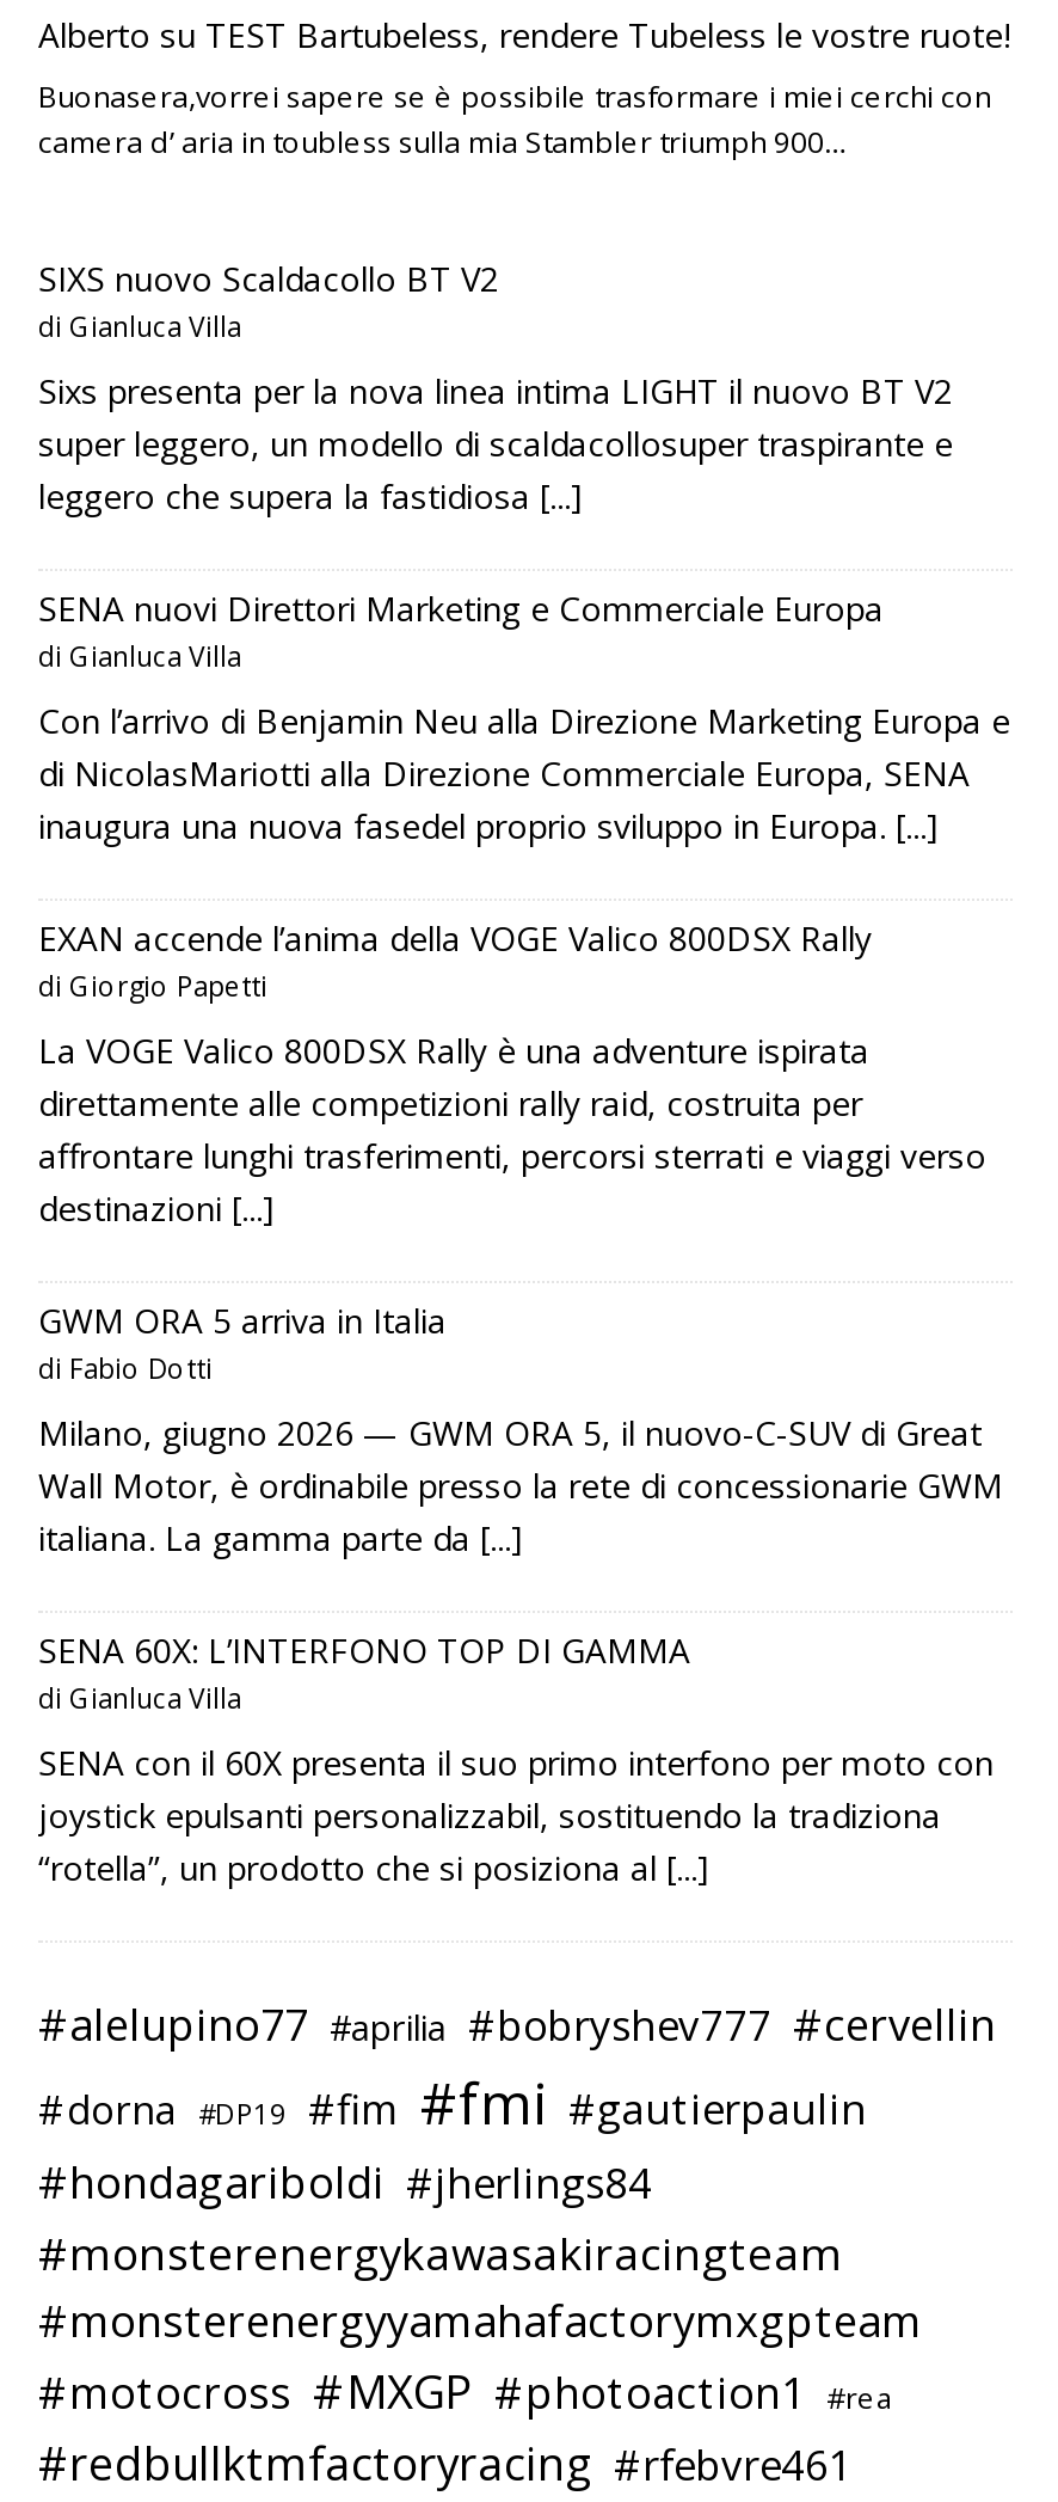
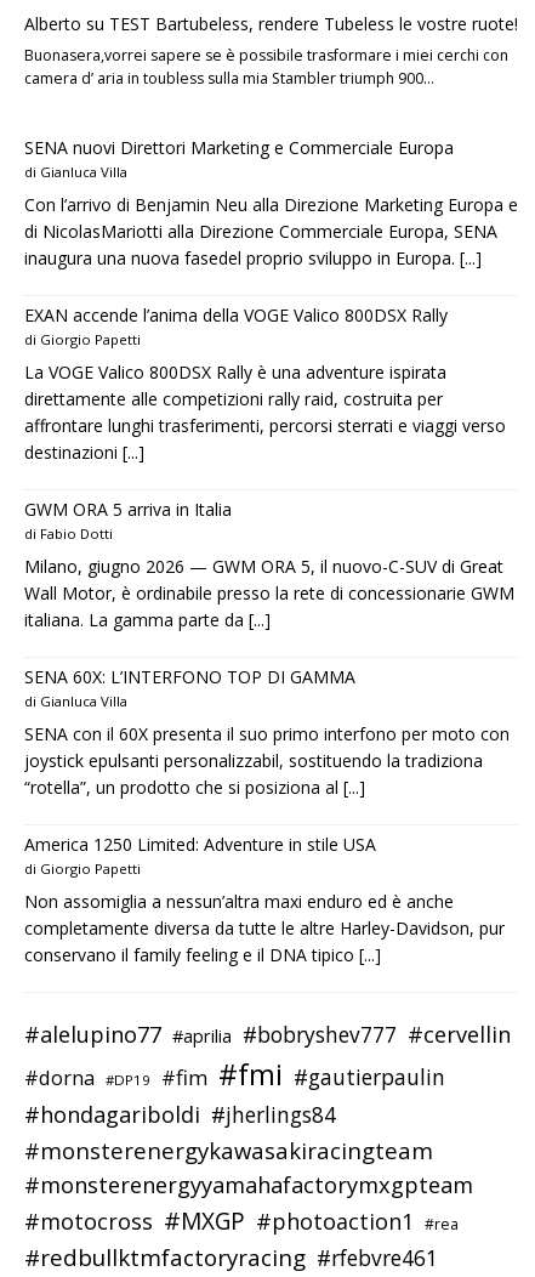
- SIXS nuovo Scaldacollo BT V2
- di Gianluca Villa
- Sixs presenta per la nova linea intima LIGHT il nuovo BT V2
- super leggero, un modello di scaldacollosuper traspirante e
- leggero che supera la fastidiosa [...]

moved up: SENA nuovi Direttori Marketing e Commerciale Europa | di Gianluca Villa | Con l’arrivo di Benjamin Neu alla Direzione Marketing Europa e | ... | joystick epulsanti personalizzabil, sostituendo la tradiziona | “rotella”, un prodotto che si posiziona al [...]

+ America 1250 Limited: Adventure in stile USA
+ di Giorgio Papetti
+ Non assomiglia a nessun’altra maxi enduro ed è anche
+ completamente diversa da tutte le altre Harley-Davidson, pur
+ conservano il family feeling e il DNA tipico [...]
